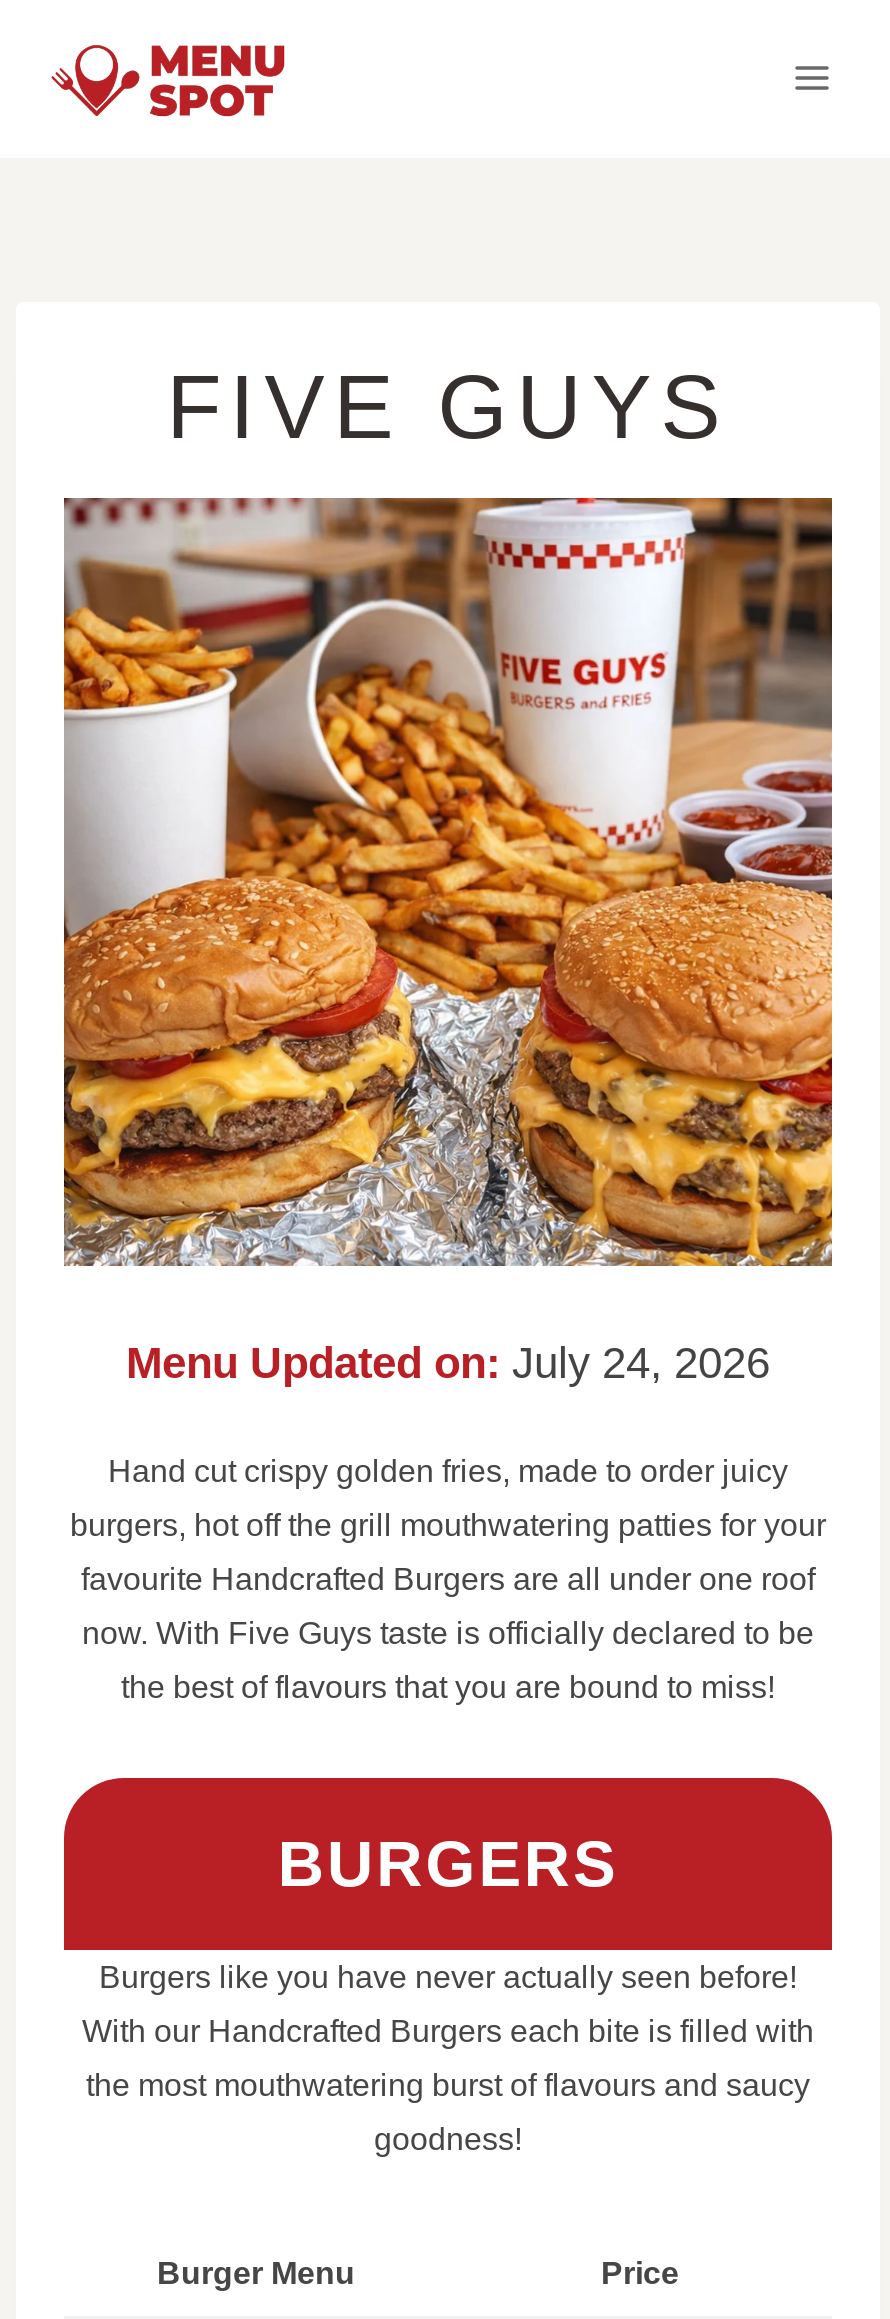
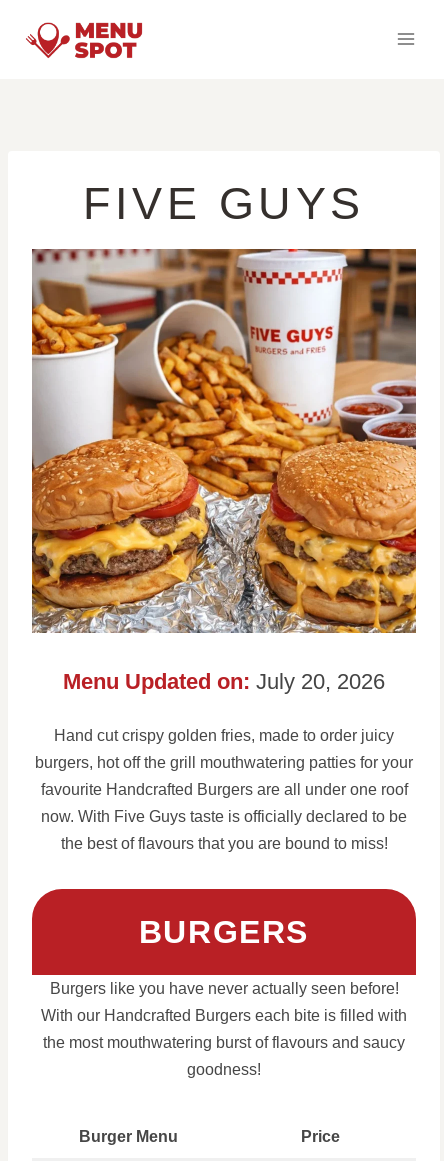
- Menu Updated on: July 24, 2026
+ Menu Updated on: July 20, 2026
